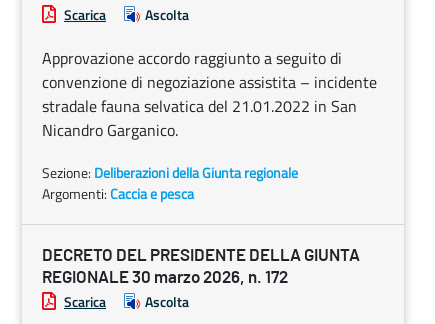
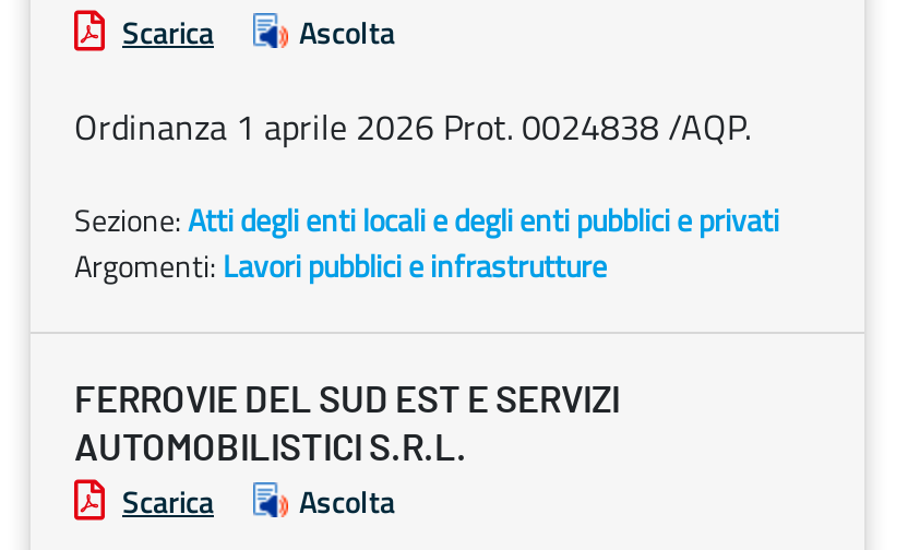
- Approvazione accordo raggiunto a seguito di
- convenzione di negoziazione assistita – incidente
- stradale fauna selvatica del 21.01.2022 in San
- Nicandro Garganico.
+ Ordinanza 1 aprile 2026 Prot. 0024838 /AQP.

- Sezione: Deliberazioni della Giunta regionale
- Argomenti: Caccia e pesca
+ Sezione: Atti degli enti locali e degli enti pubblici e privati
+ Argomenti: Lavori pubblici e infrastrutture

- DECRETO DEL PRESIDENTE DELLA GIUNTA
- REGIONALE 30 marzo 2026, n. 172
+ FERROVIE DEL SUD EST E SERVIZI
+ AUTOMOBILISTICI S.R.L.
